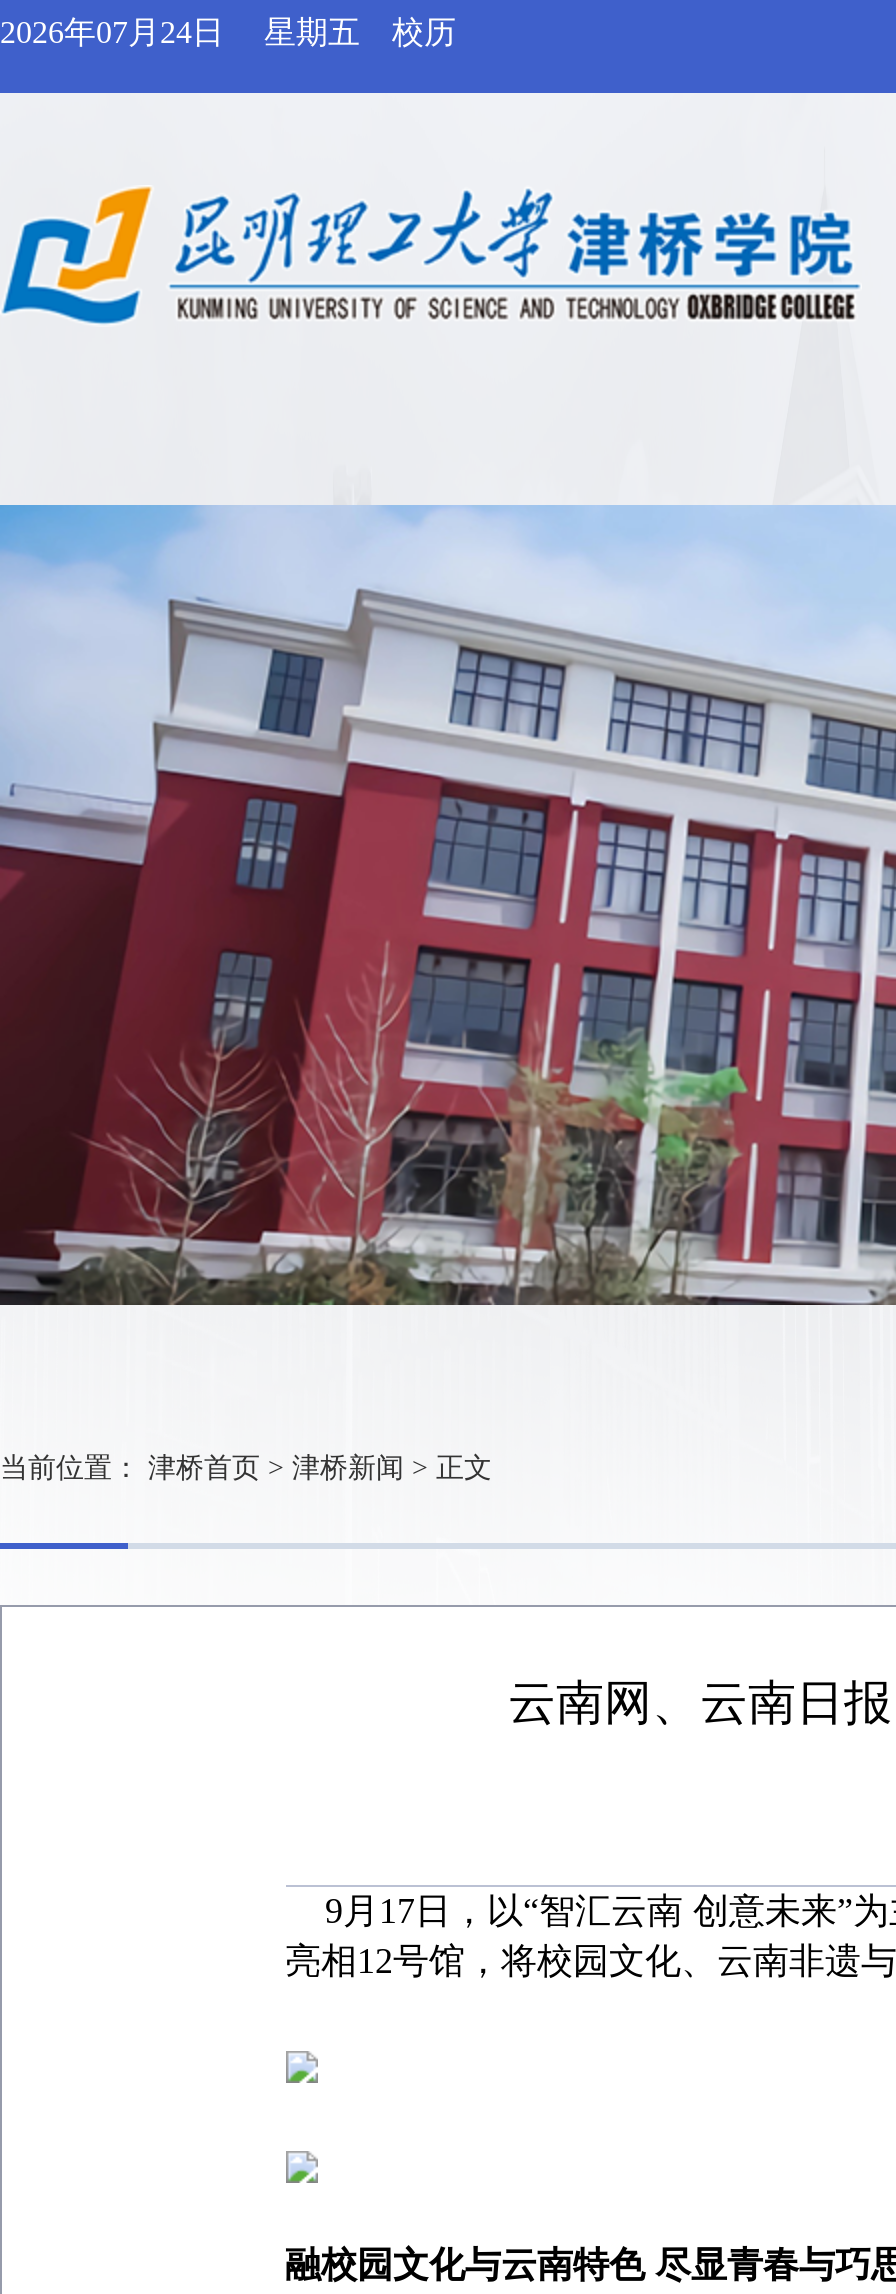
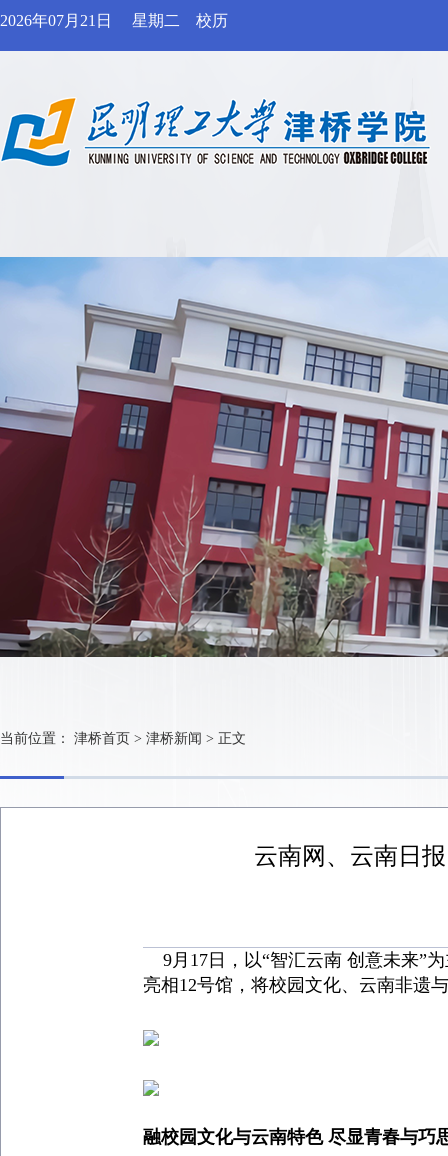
- 2026年07月24日
+ 2026年07月21日

- 星期五
+ 星期二
